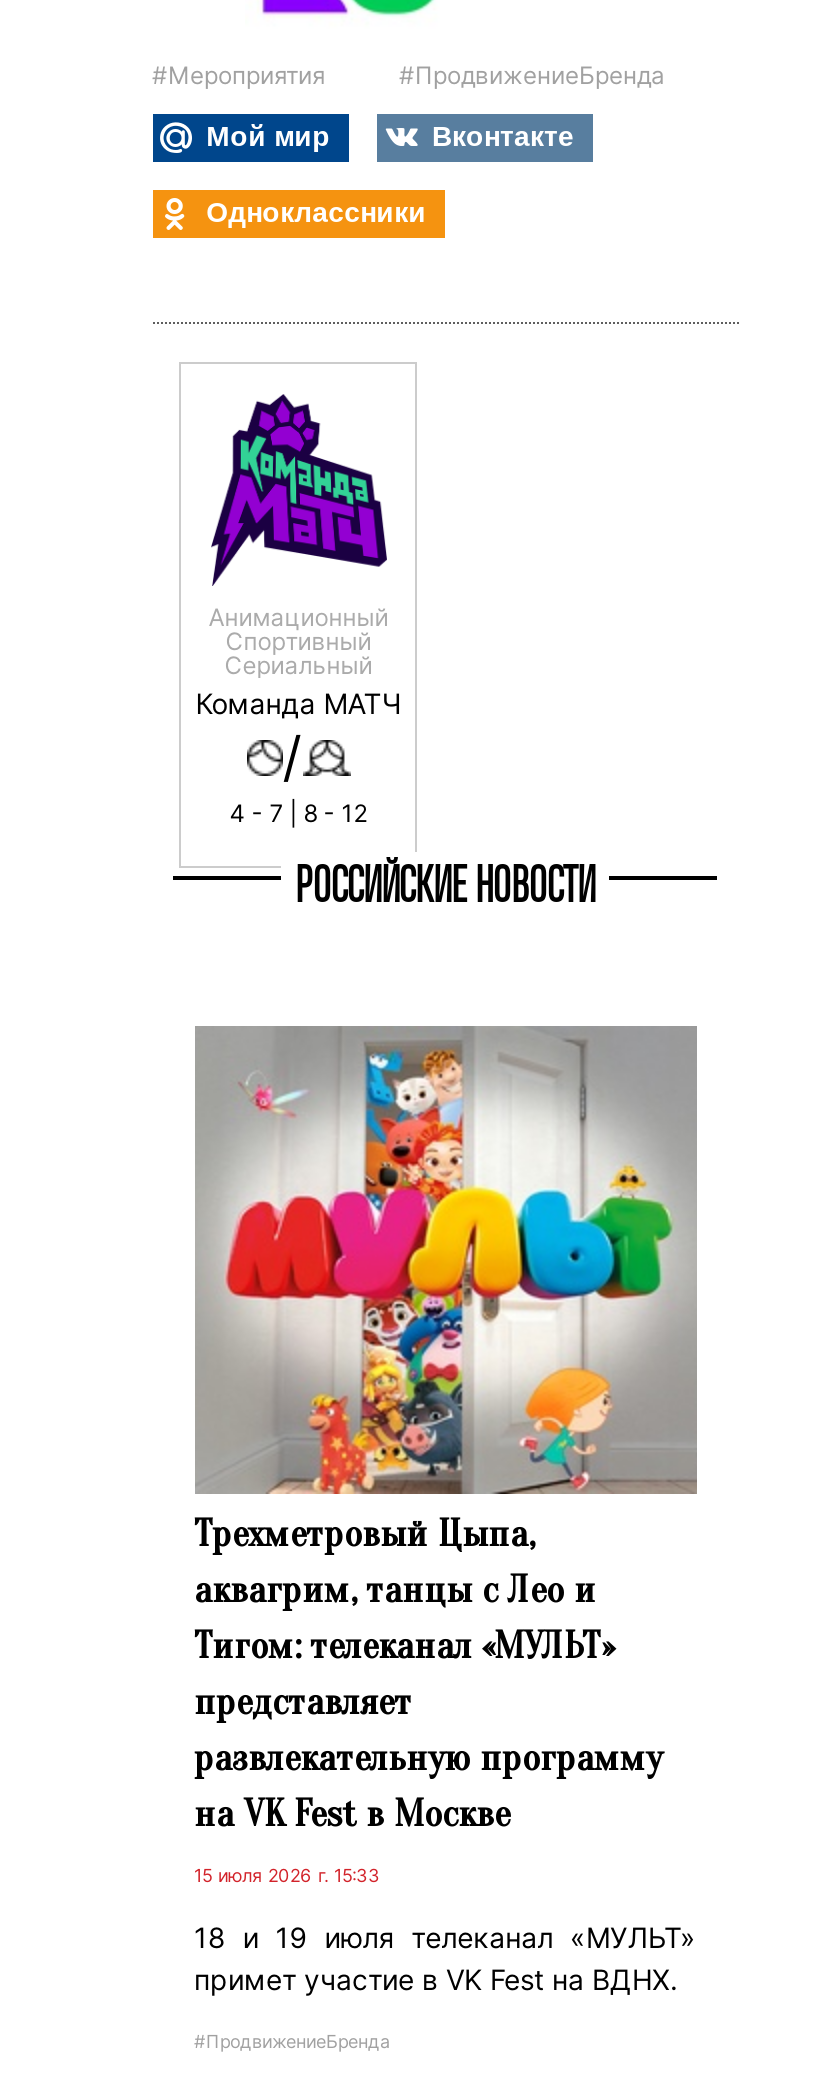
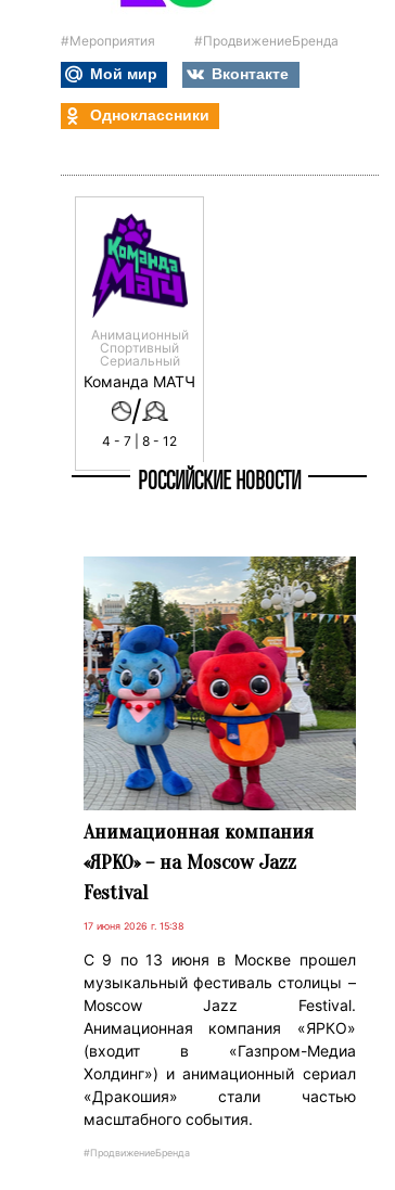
- [image]
+ [image]

- Трехметровый Цыпа,
- аквагрим, танцы с Лео и
- Тигом: телеканал «МУЛЬТ»
- представляет
- развлекательную программу
- на VK Fest в Москве
+ Анимационная компания
+ «ЯРКО» – на Moscow Jazz
+ Festival

- 15 июля 2026 г. 15:33
+ 17 июня 2026 г. 15:38

- 18 и 19 июля телеканал «МУЛЬТ»
- примет участие в VK Fest на ВДНХ.
+ C 9 по 13 июня в Москве прошел
+ музыкальный фестиваль столицы –
+ Moscow Jazz Festival.
+ Анимационная компания «ЯРКО»
+ (входит в «Газпром-Медиа
+ Холдинг») и анимационный сериал
+ «Дракошия» стали частью
+ масштабного события.
